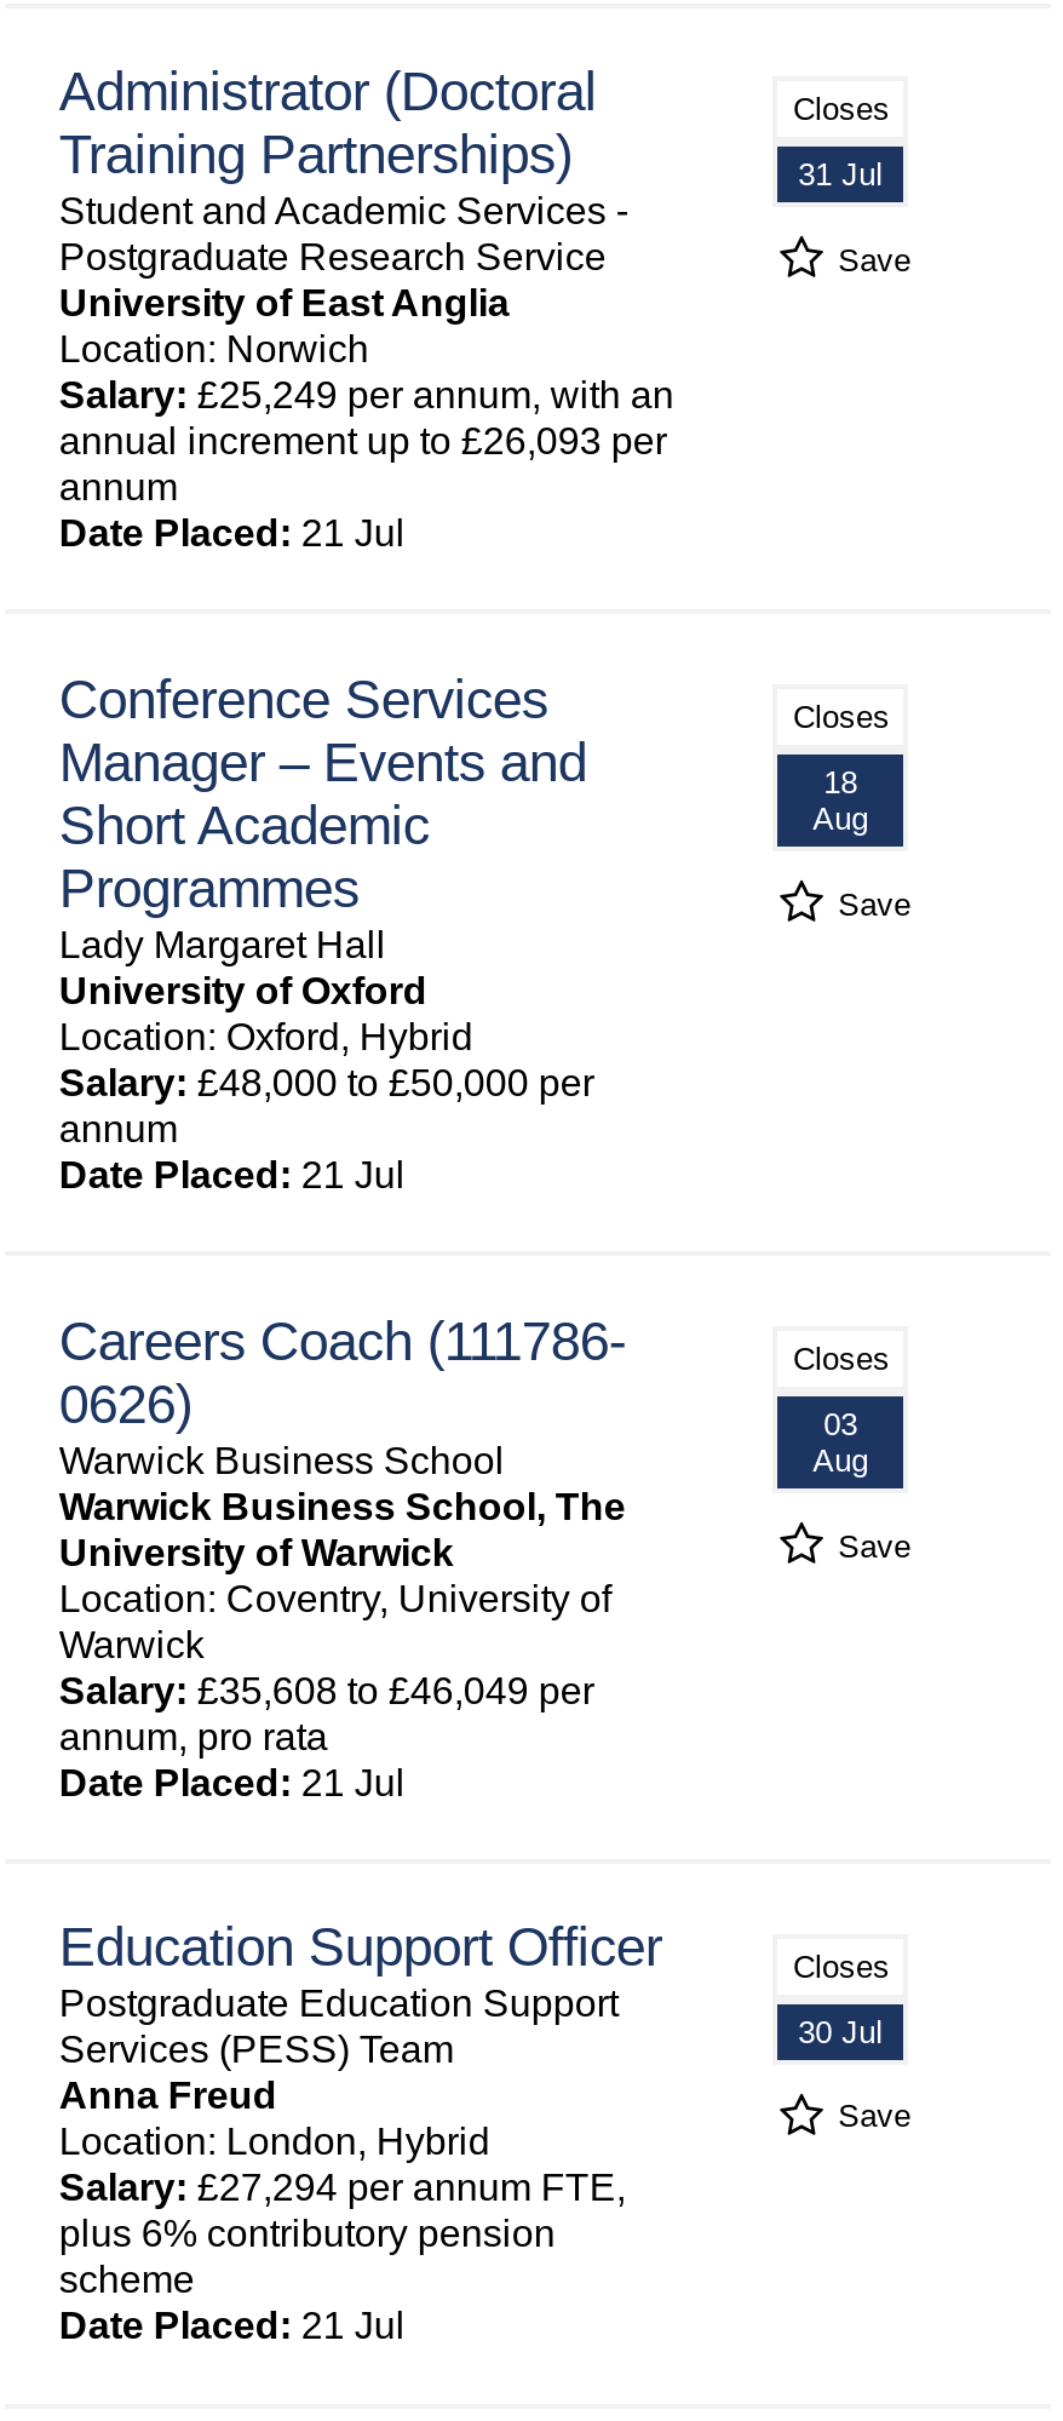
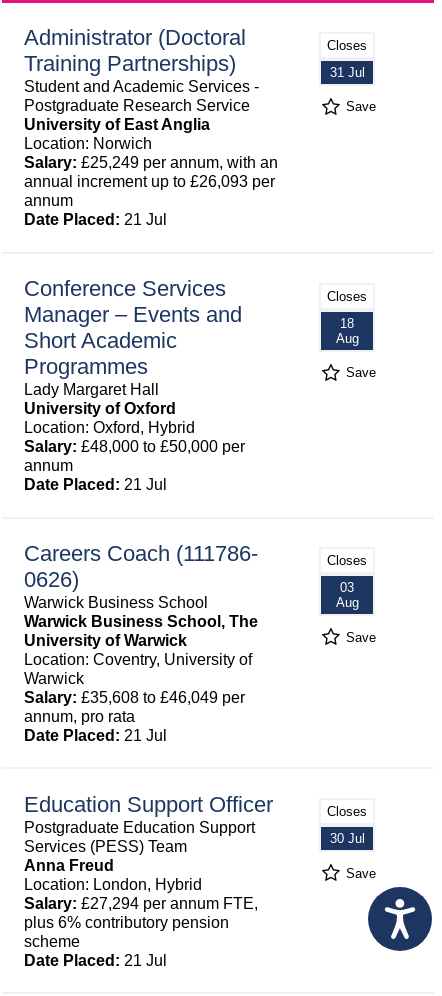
+ [image]
